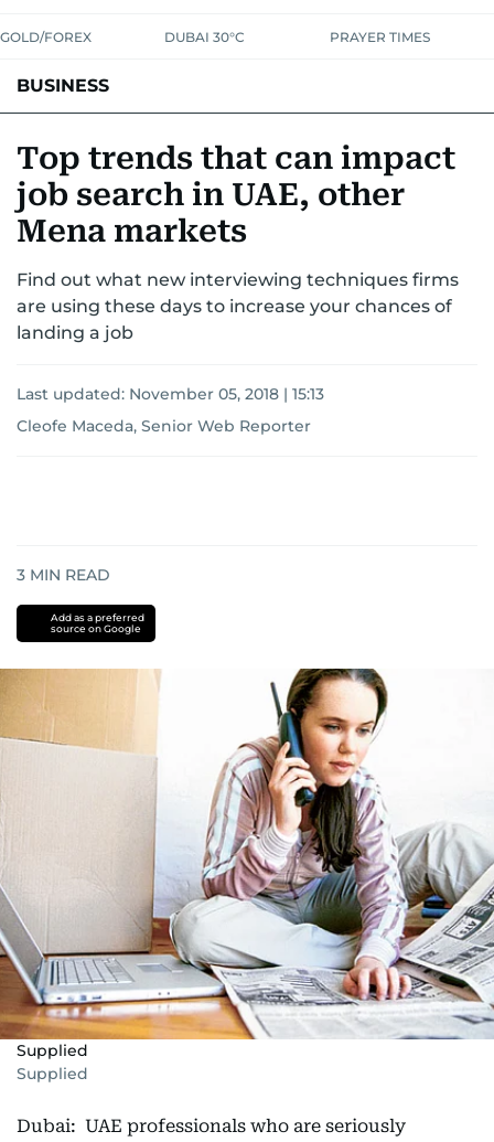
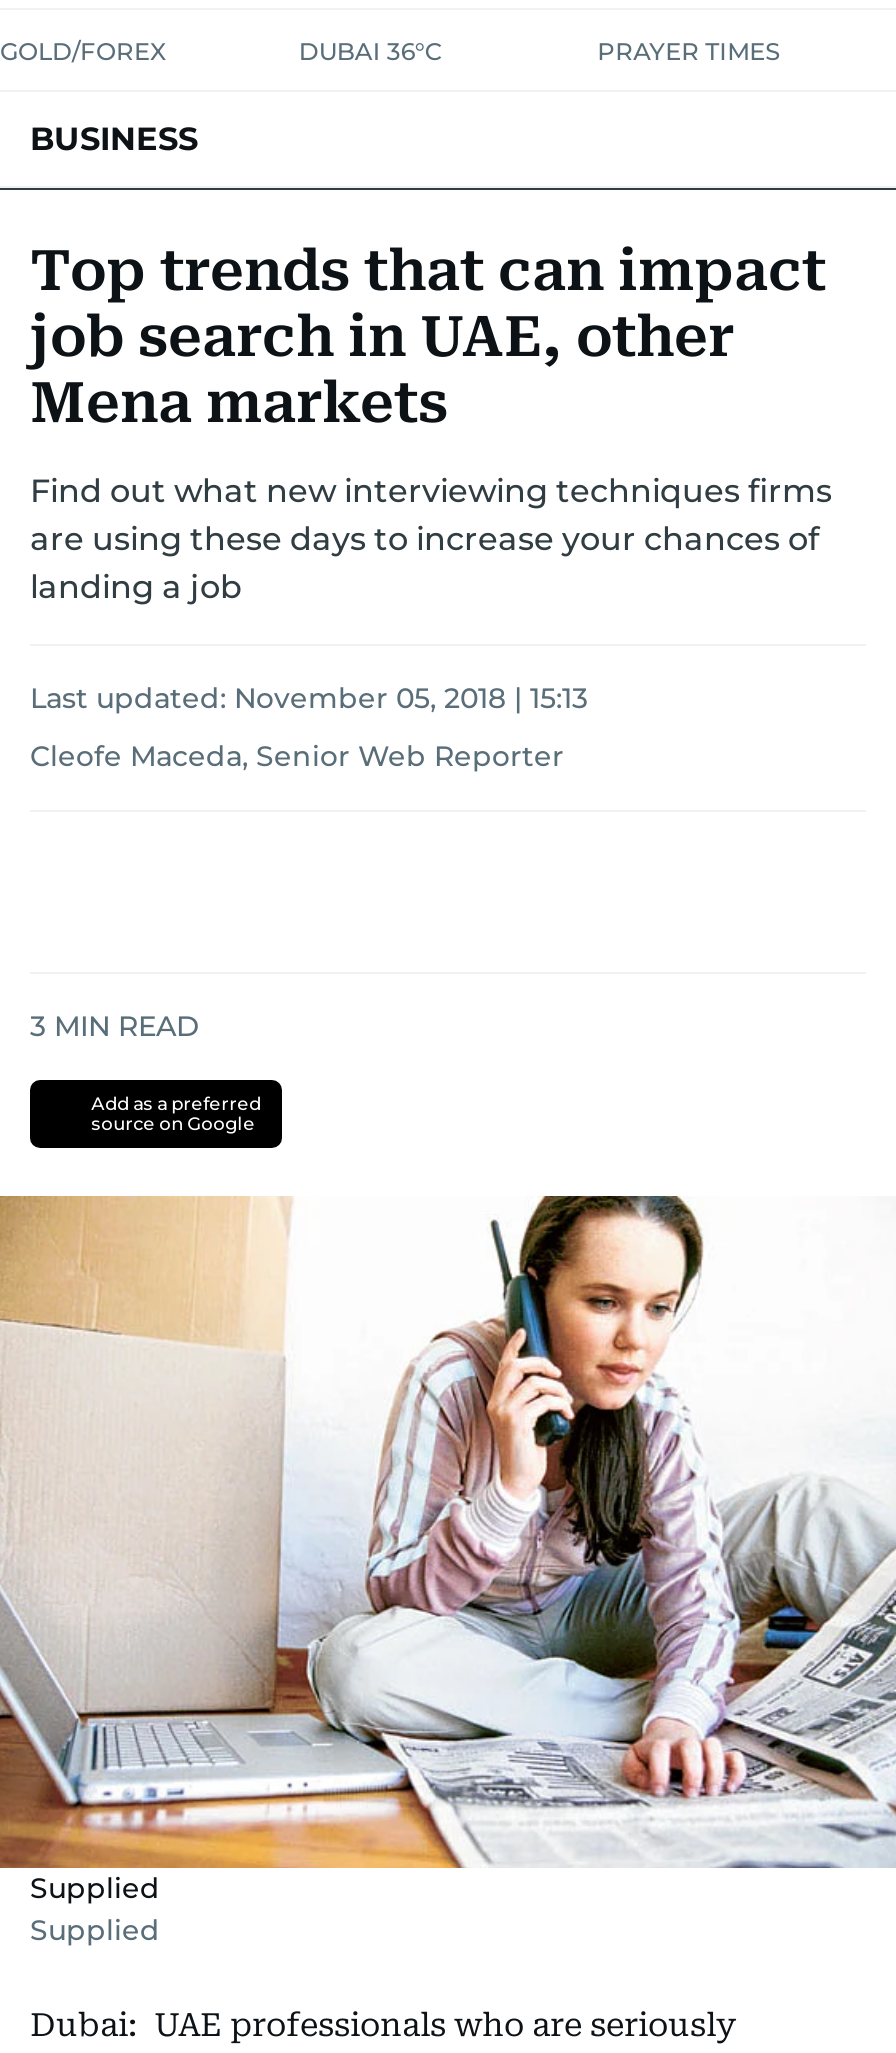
- DUBAI 30°C
+ DUBAI 36°C
